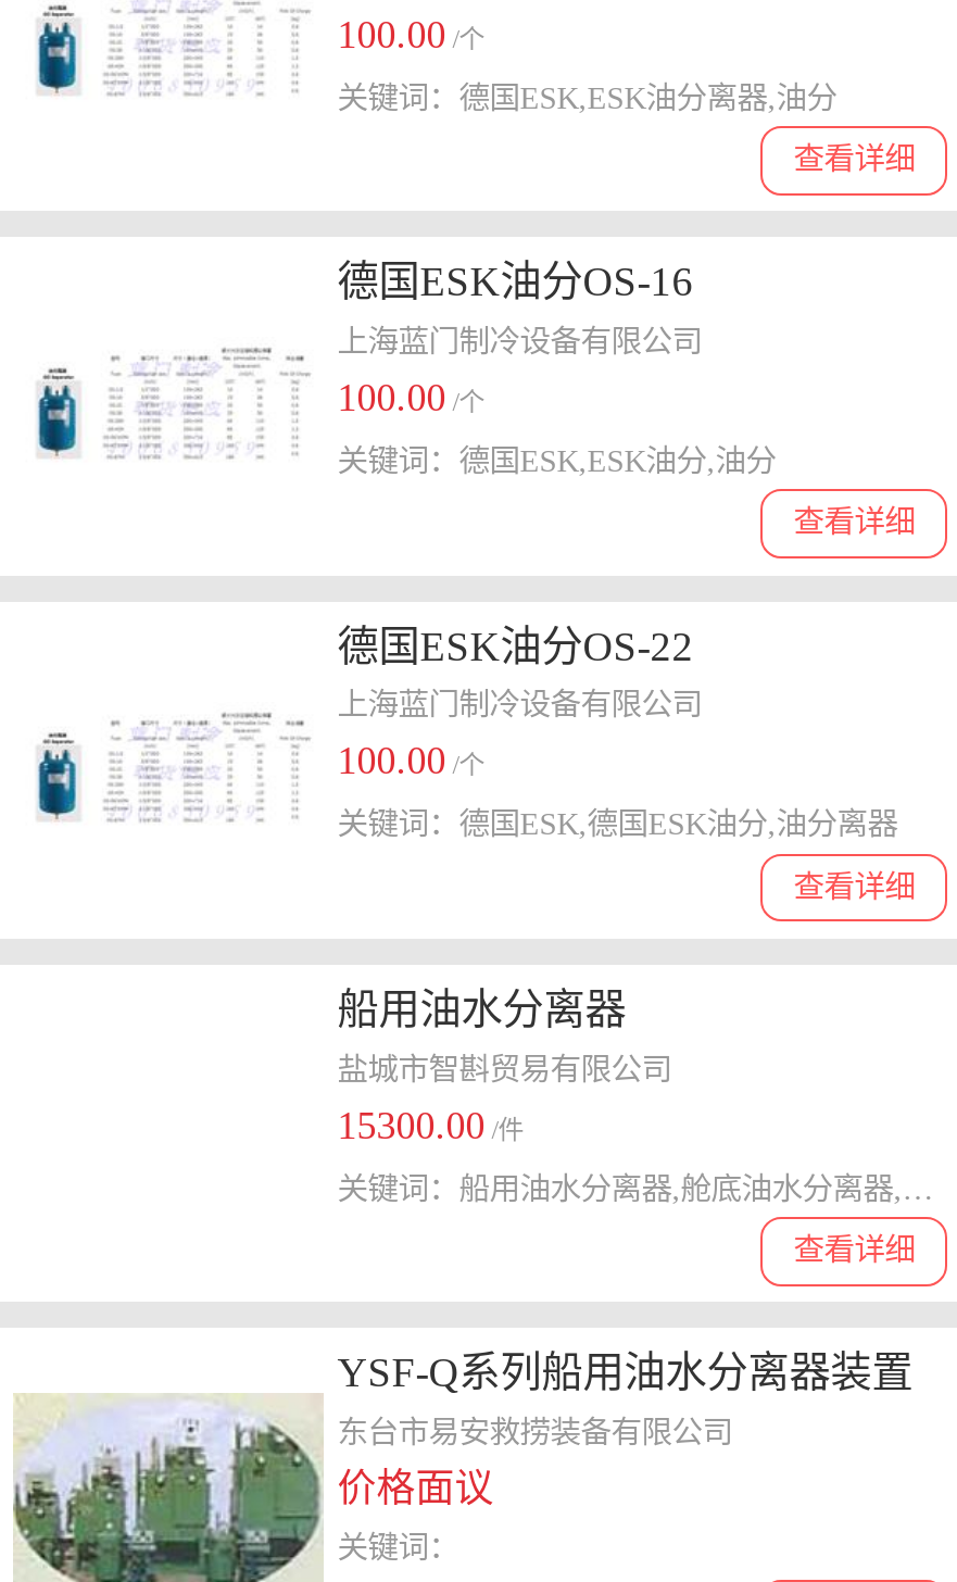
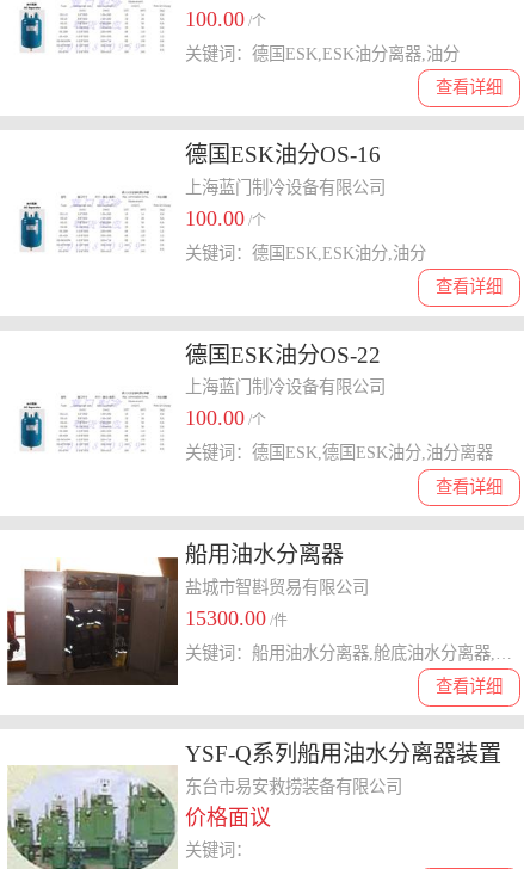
+ [image]
